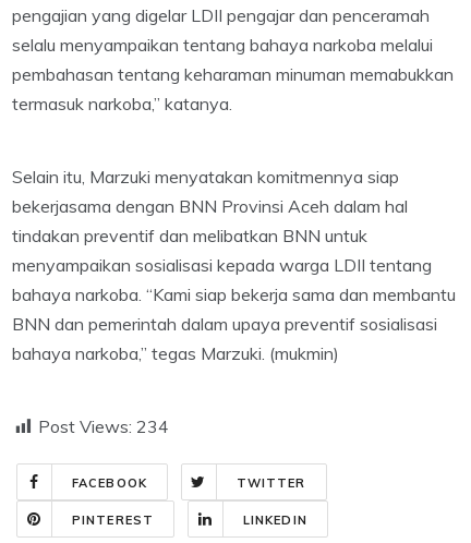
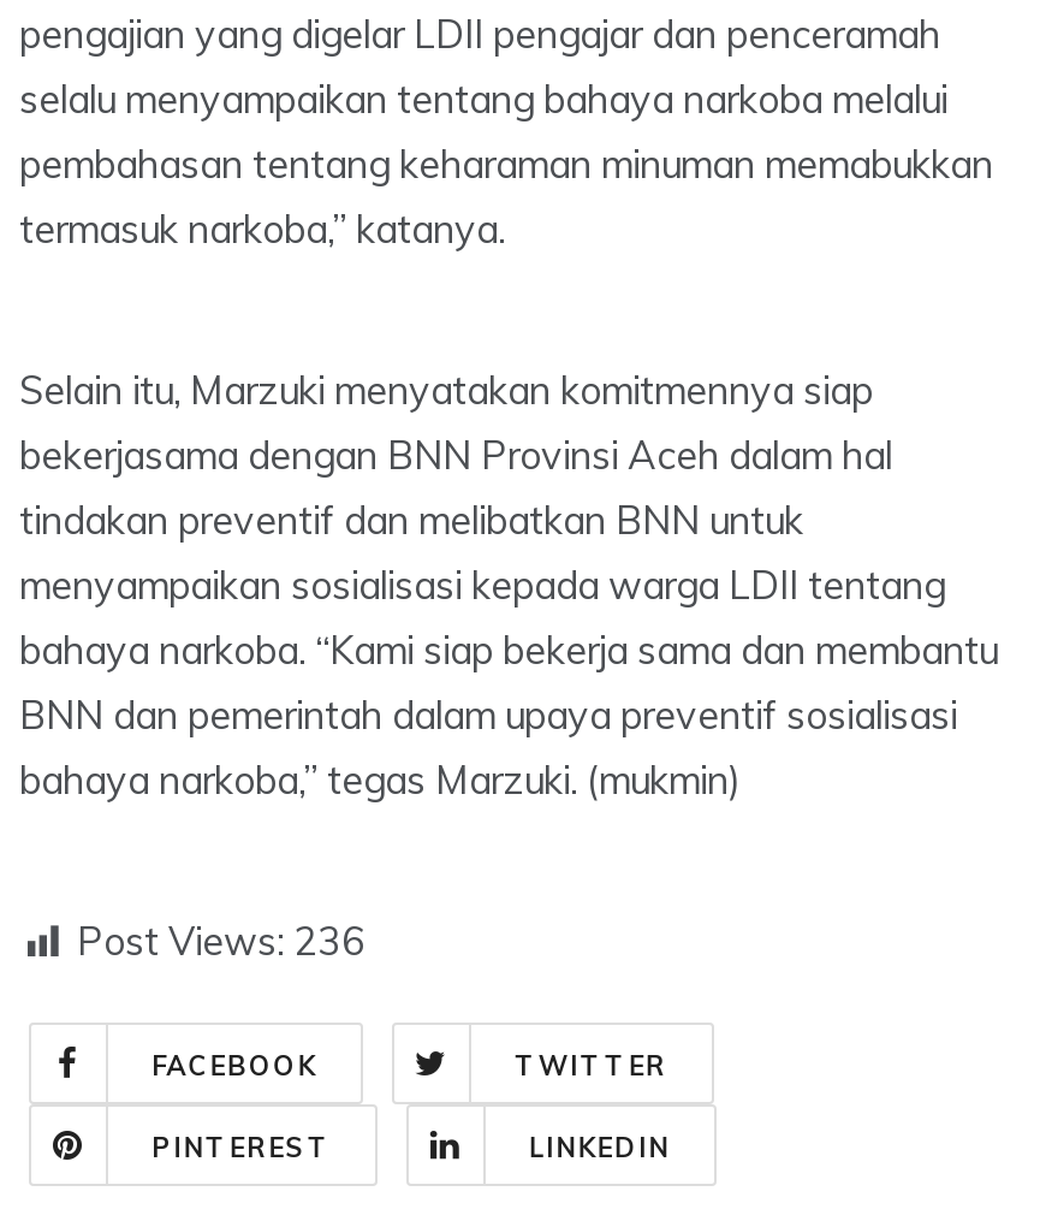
- Post Views: 234
+ Post Views: 236
